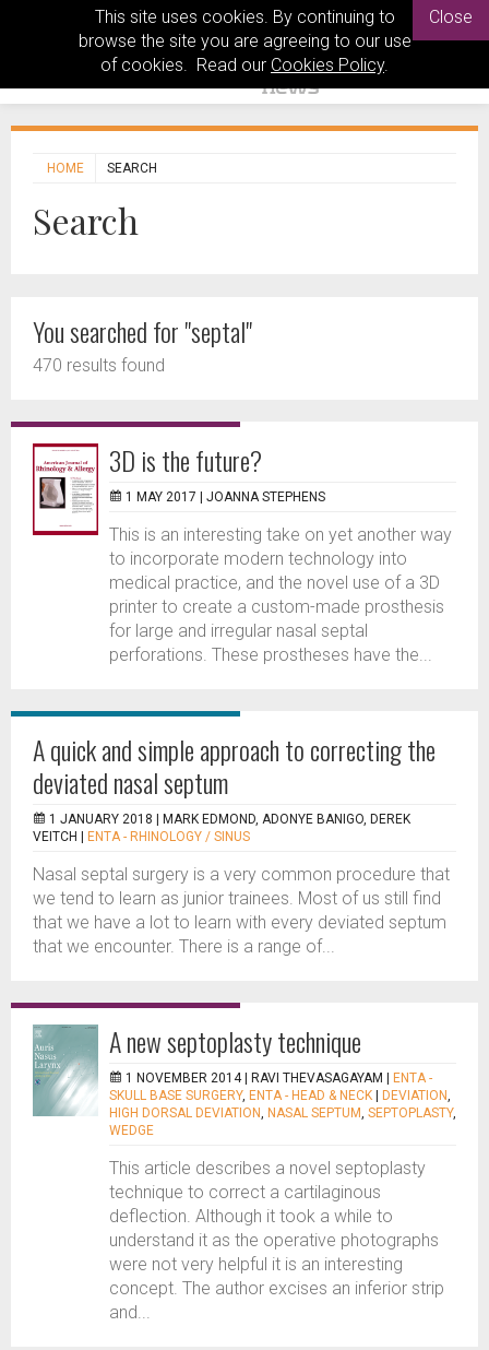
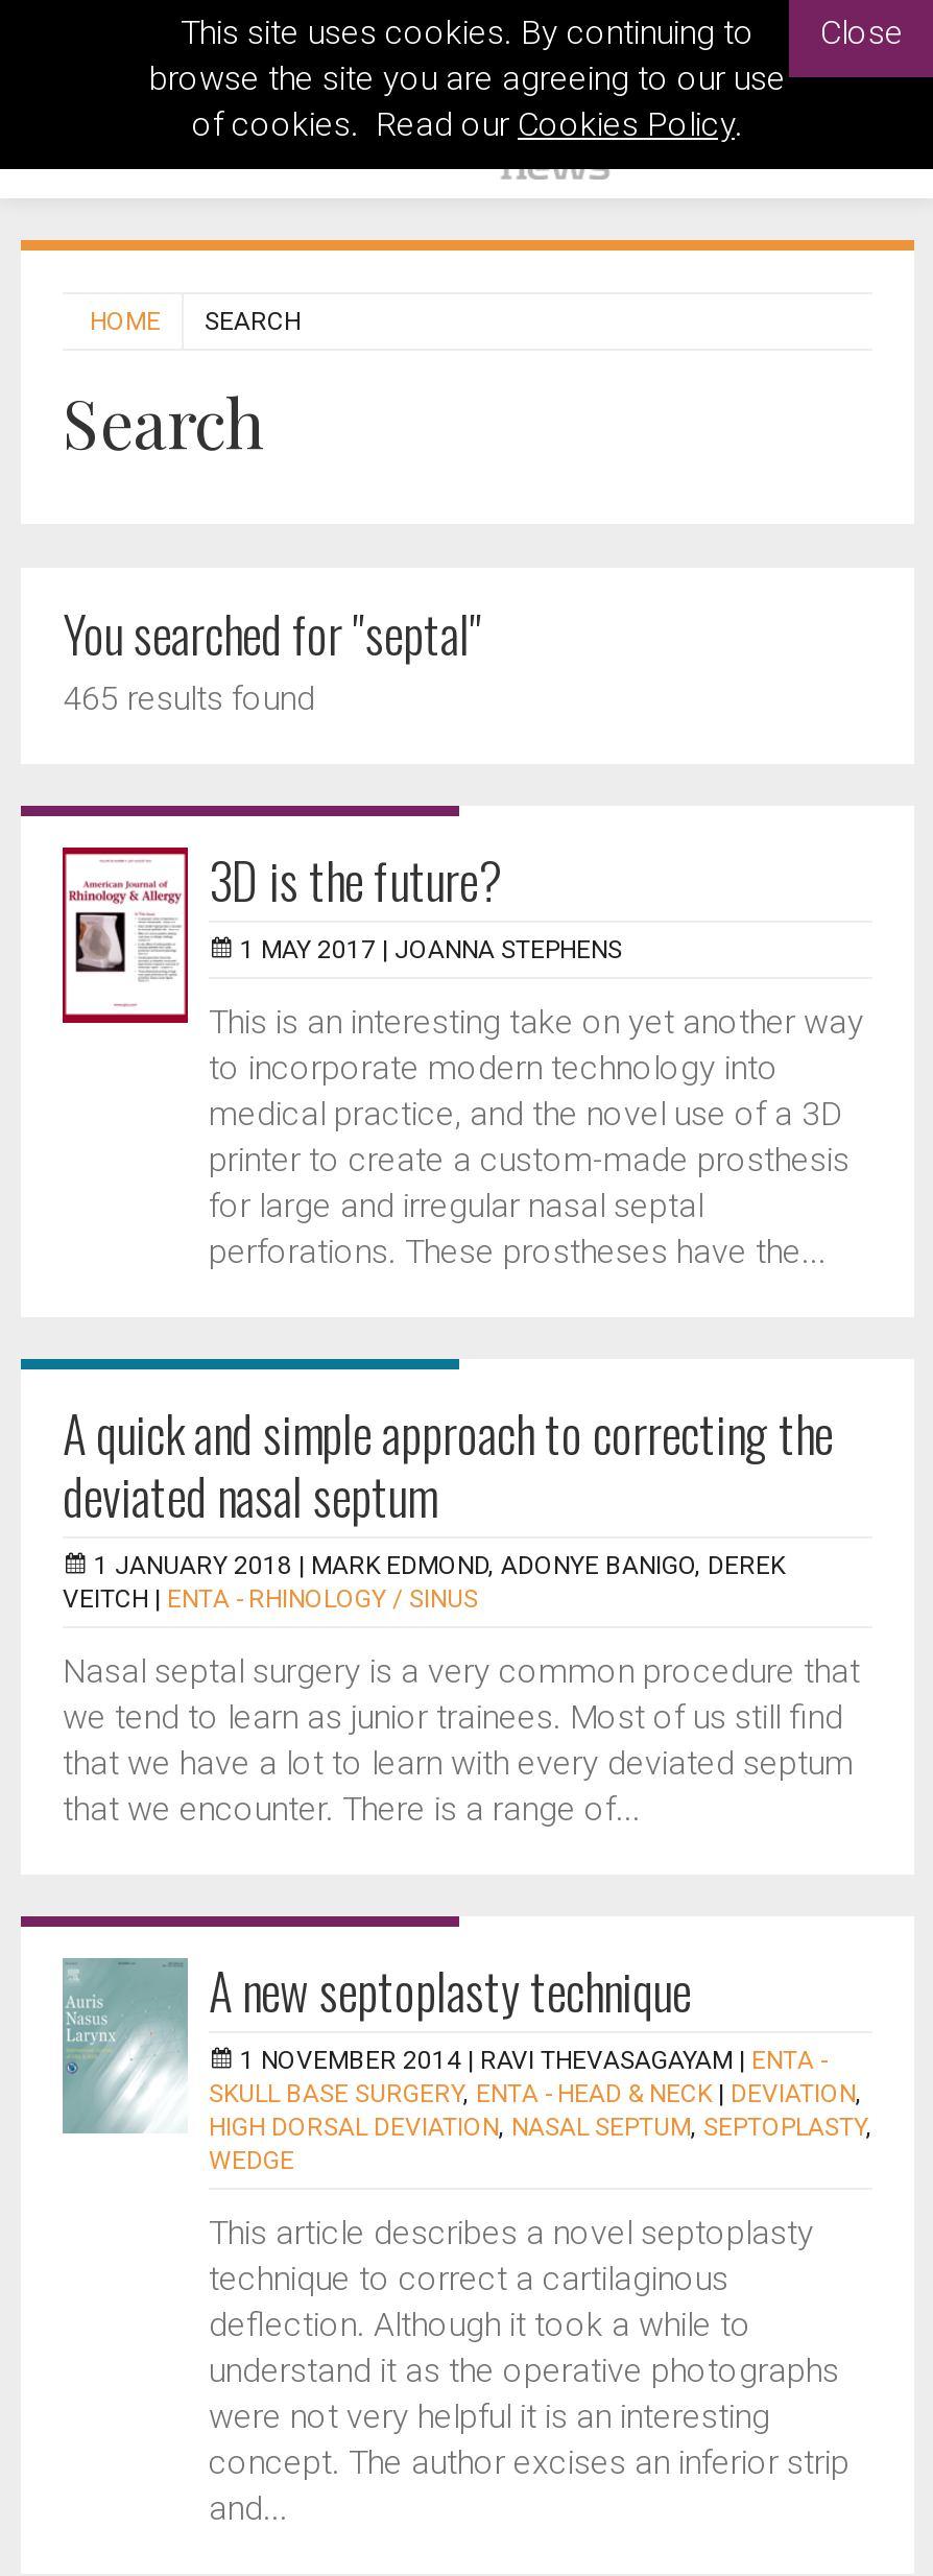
- 470 results found
+ 465 results found
